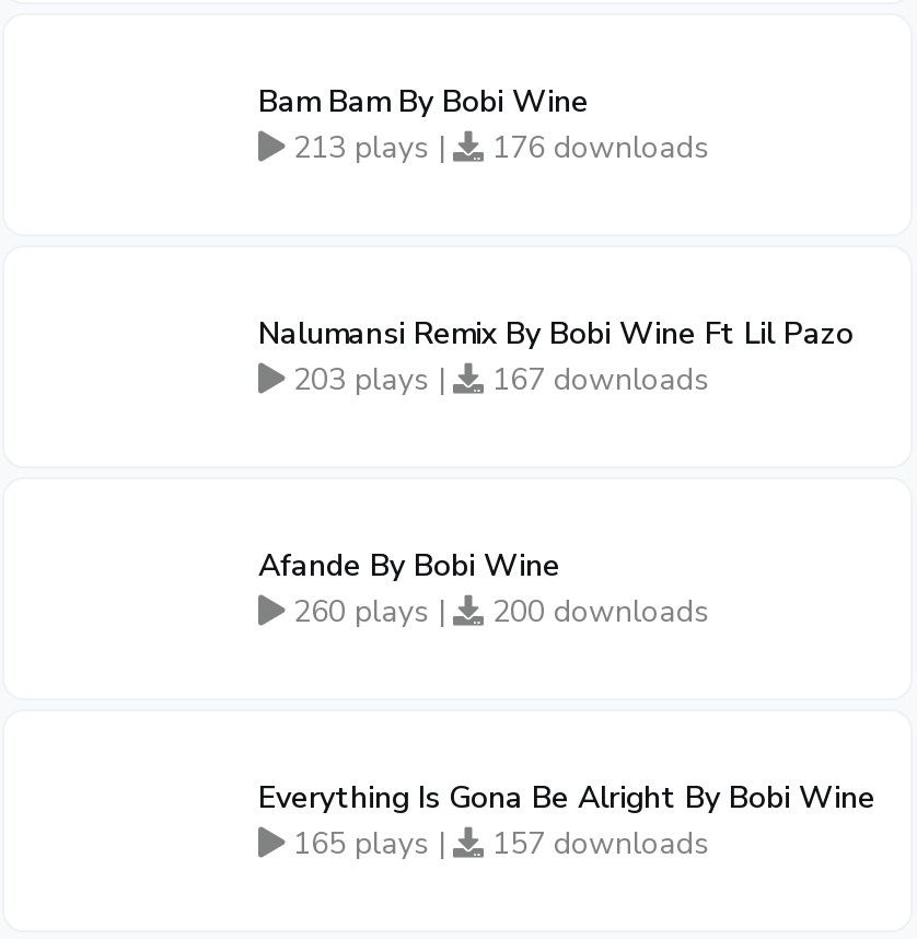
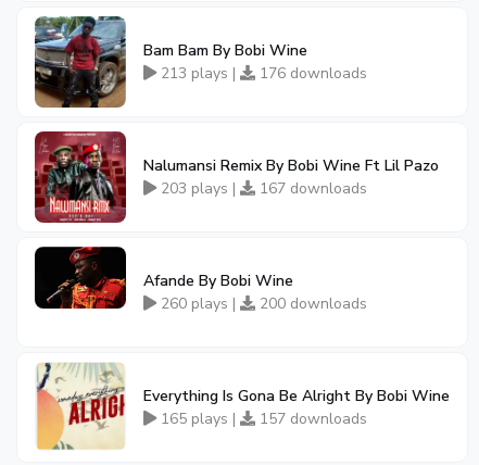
+ [image]

+ [image]

+ [image]

+ [image]
